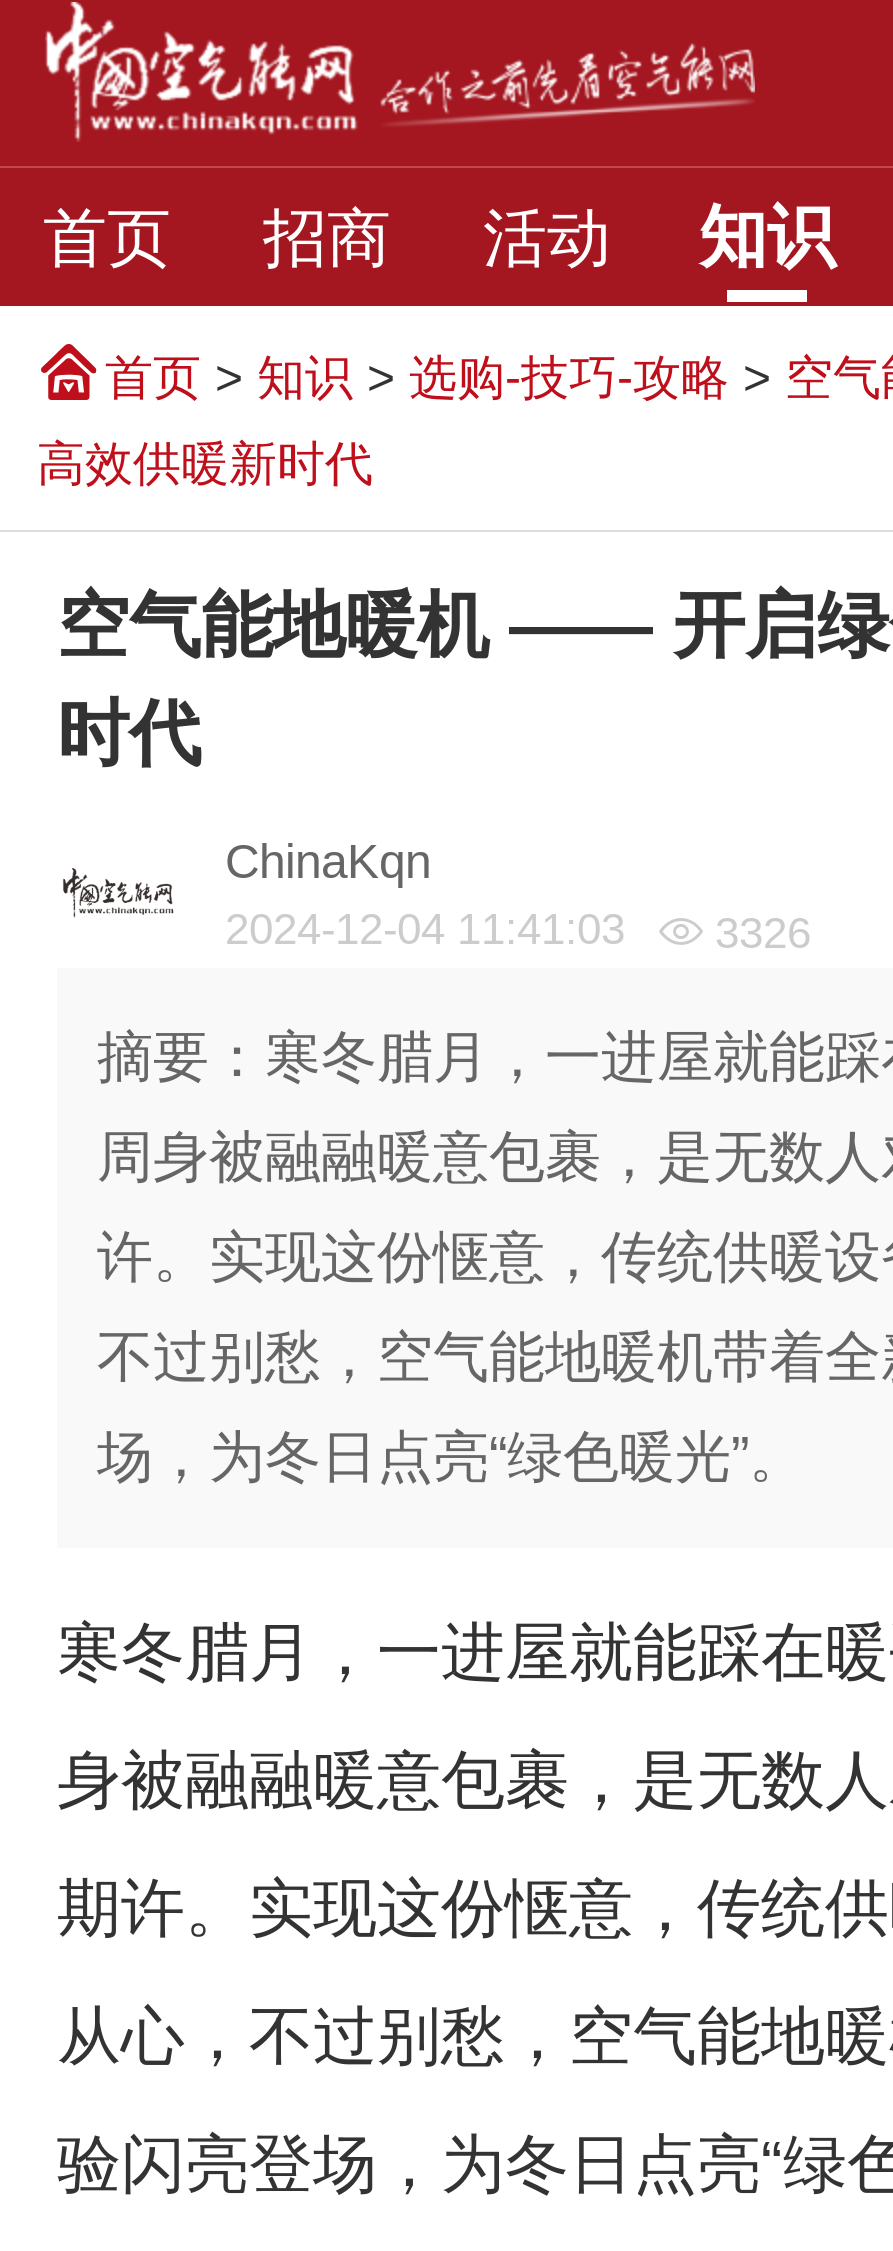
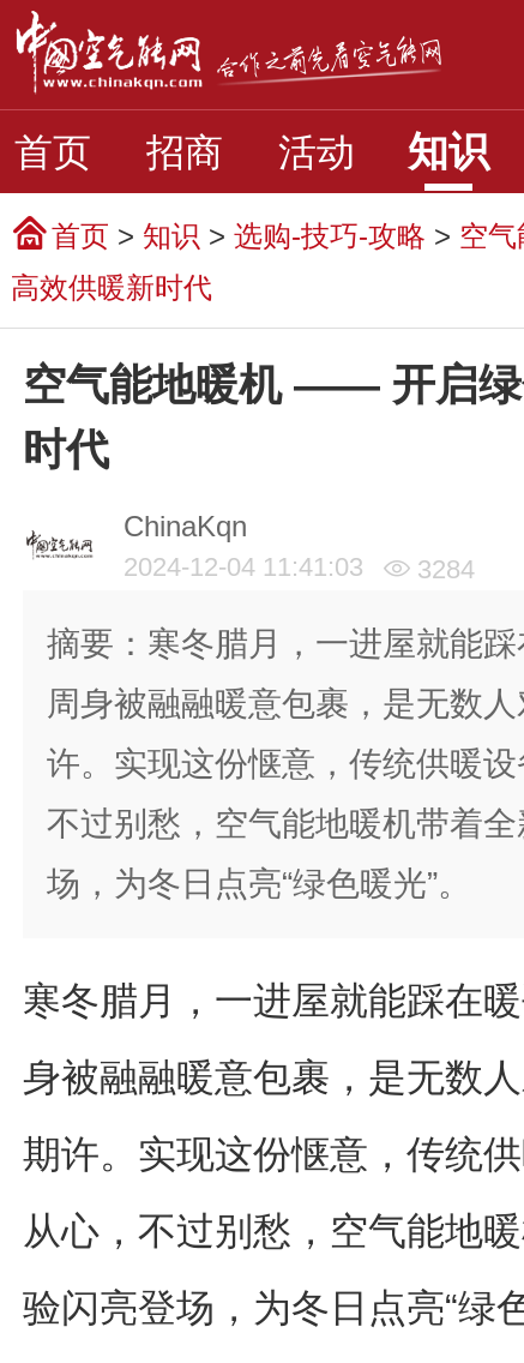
- 2024-12-04 11:41:03 3326
+ 2024-12-04 11:41:03 3284
